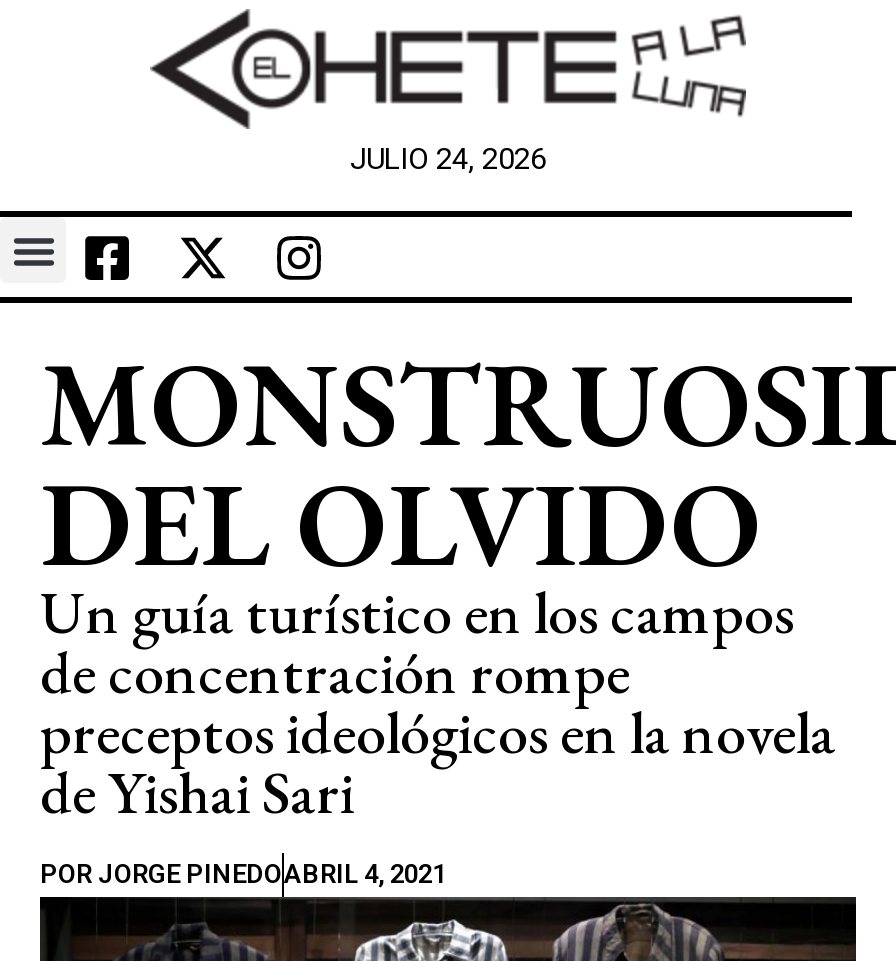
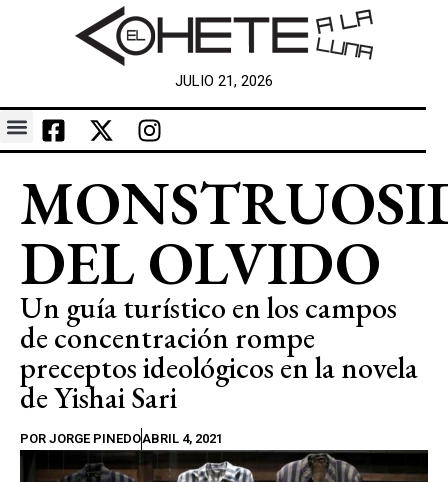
- JULIO 24, 2026
+ JULIO 21, 2026
